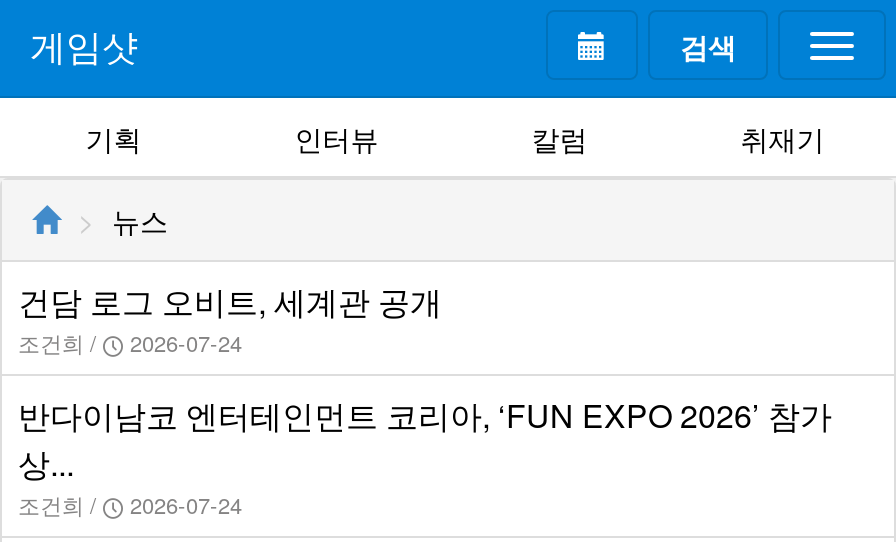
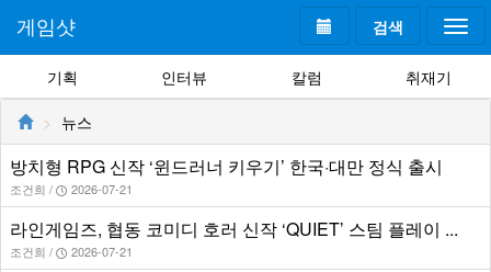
- 건담 로그 오비트, 세계관 공개
+ 방치형 RPG 신작 ‘윈드러너 키우기’ 한국·대만 정식 출시

- 조건희 / 2026-07-24
+ 조건희 / 2026-07-21

- 반다이남코 엔터테인먼트 코리아, ‘FUN EXPO 2026’ 참가
- 상...
+ 라인게임즈, 협동 코미디 호러 신작 ‘QUIET’ 스팀 플레이 ...

- 조건희 / 2026-07-24
+ 조건희 / 2026-07-21
